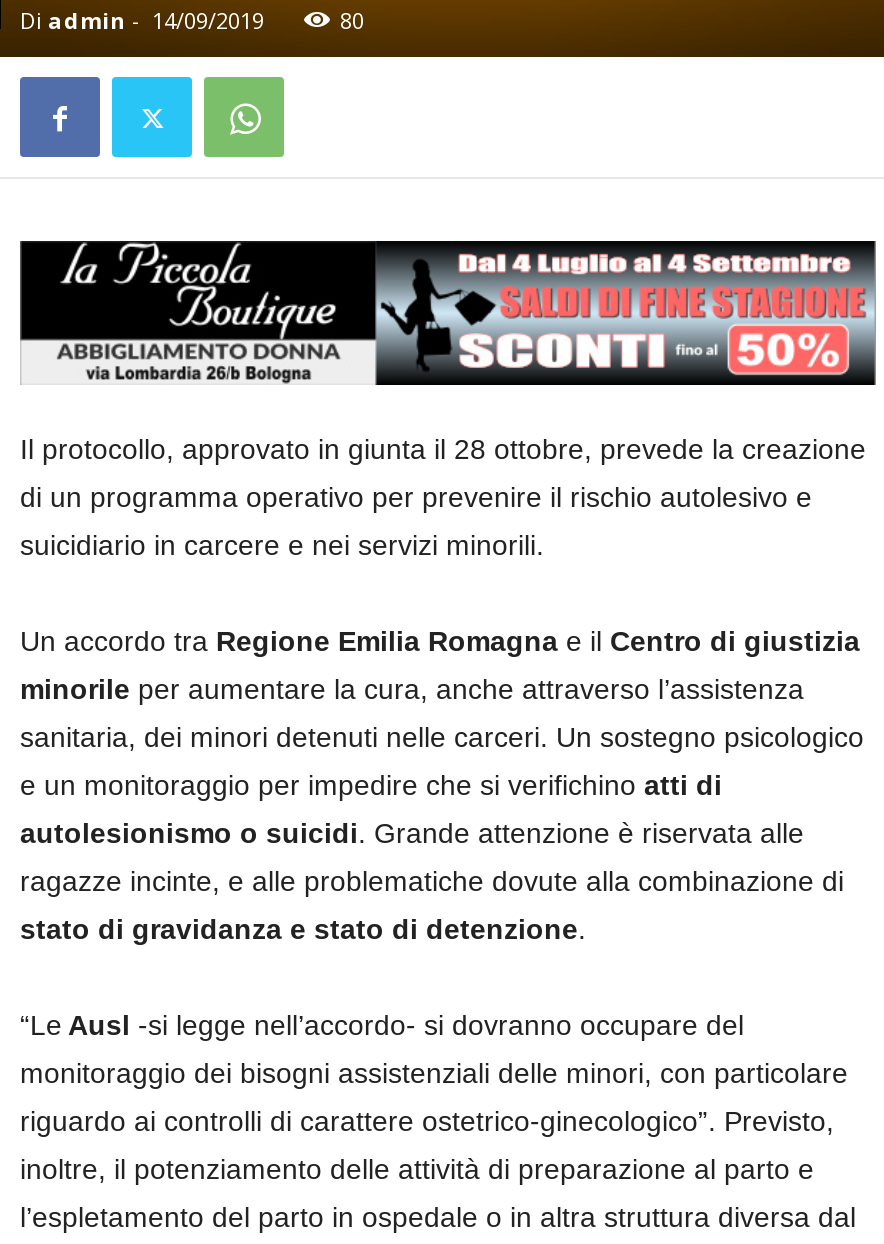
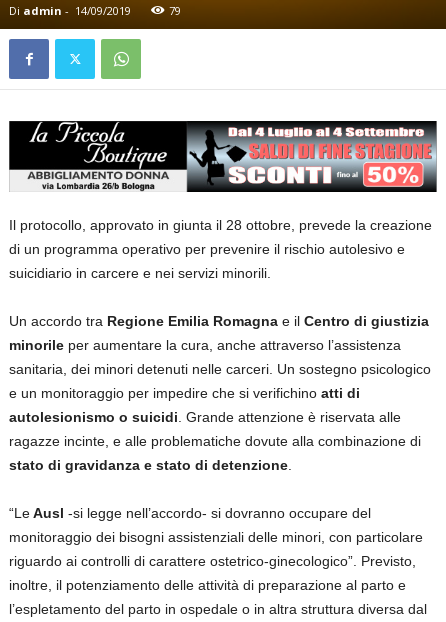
- 80
+ 79
